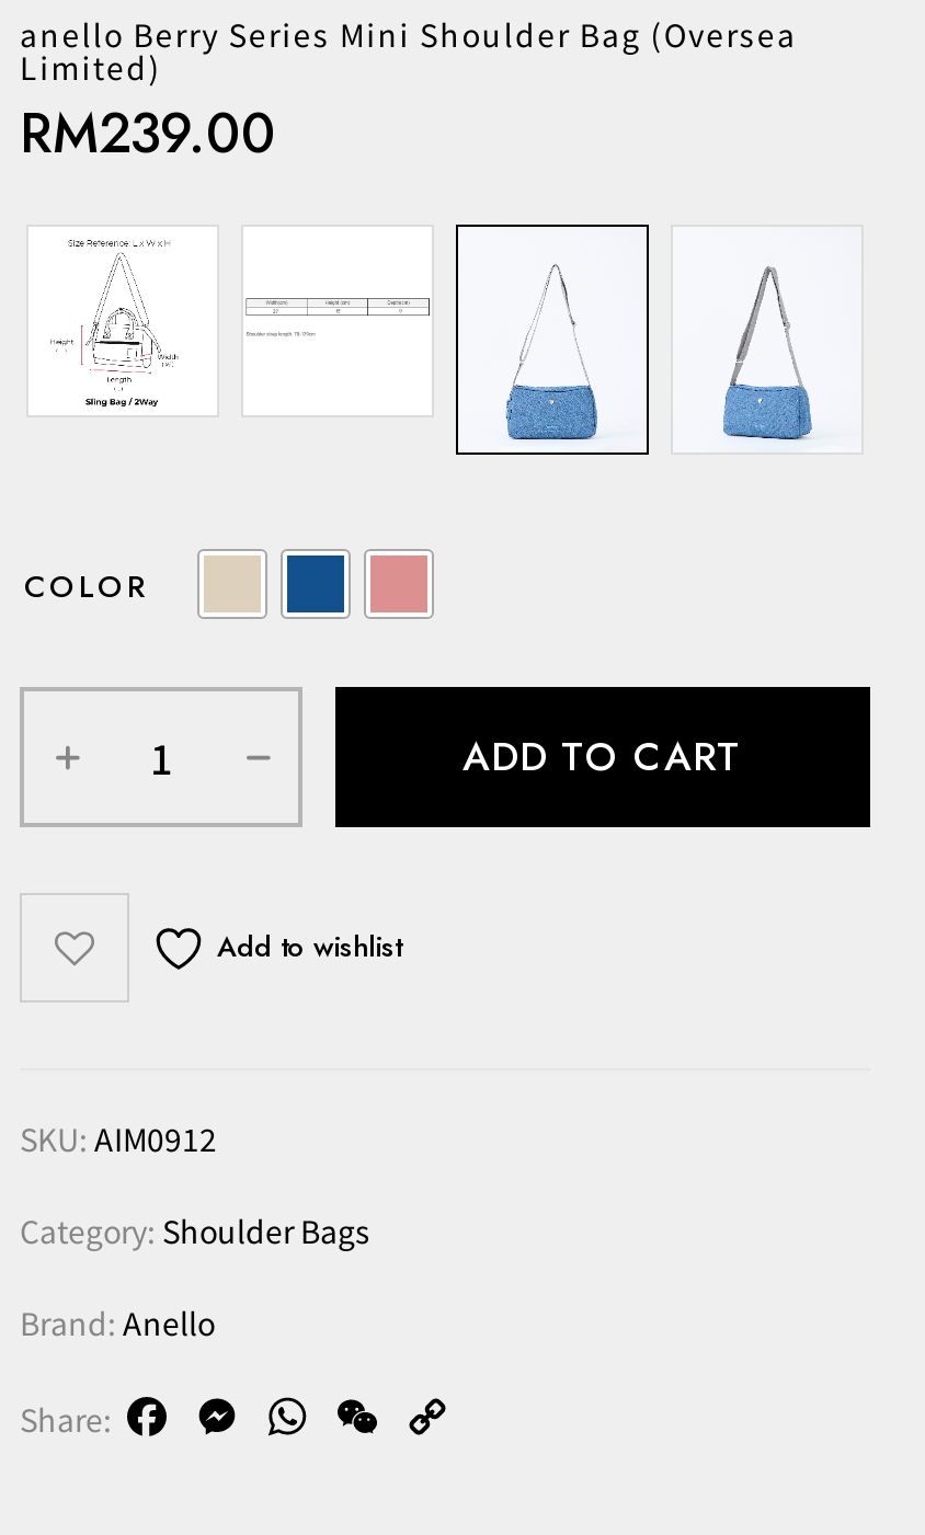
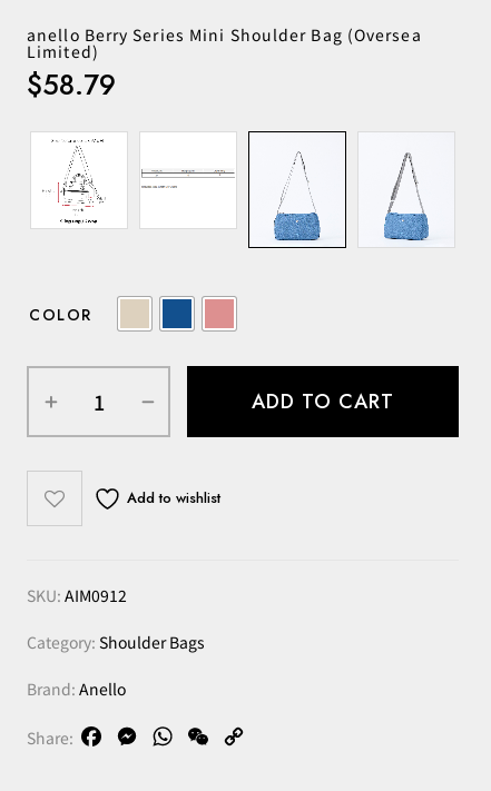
- RM239.00
+ $58.79
